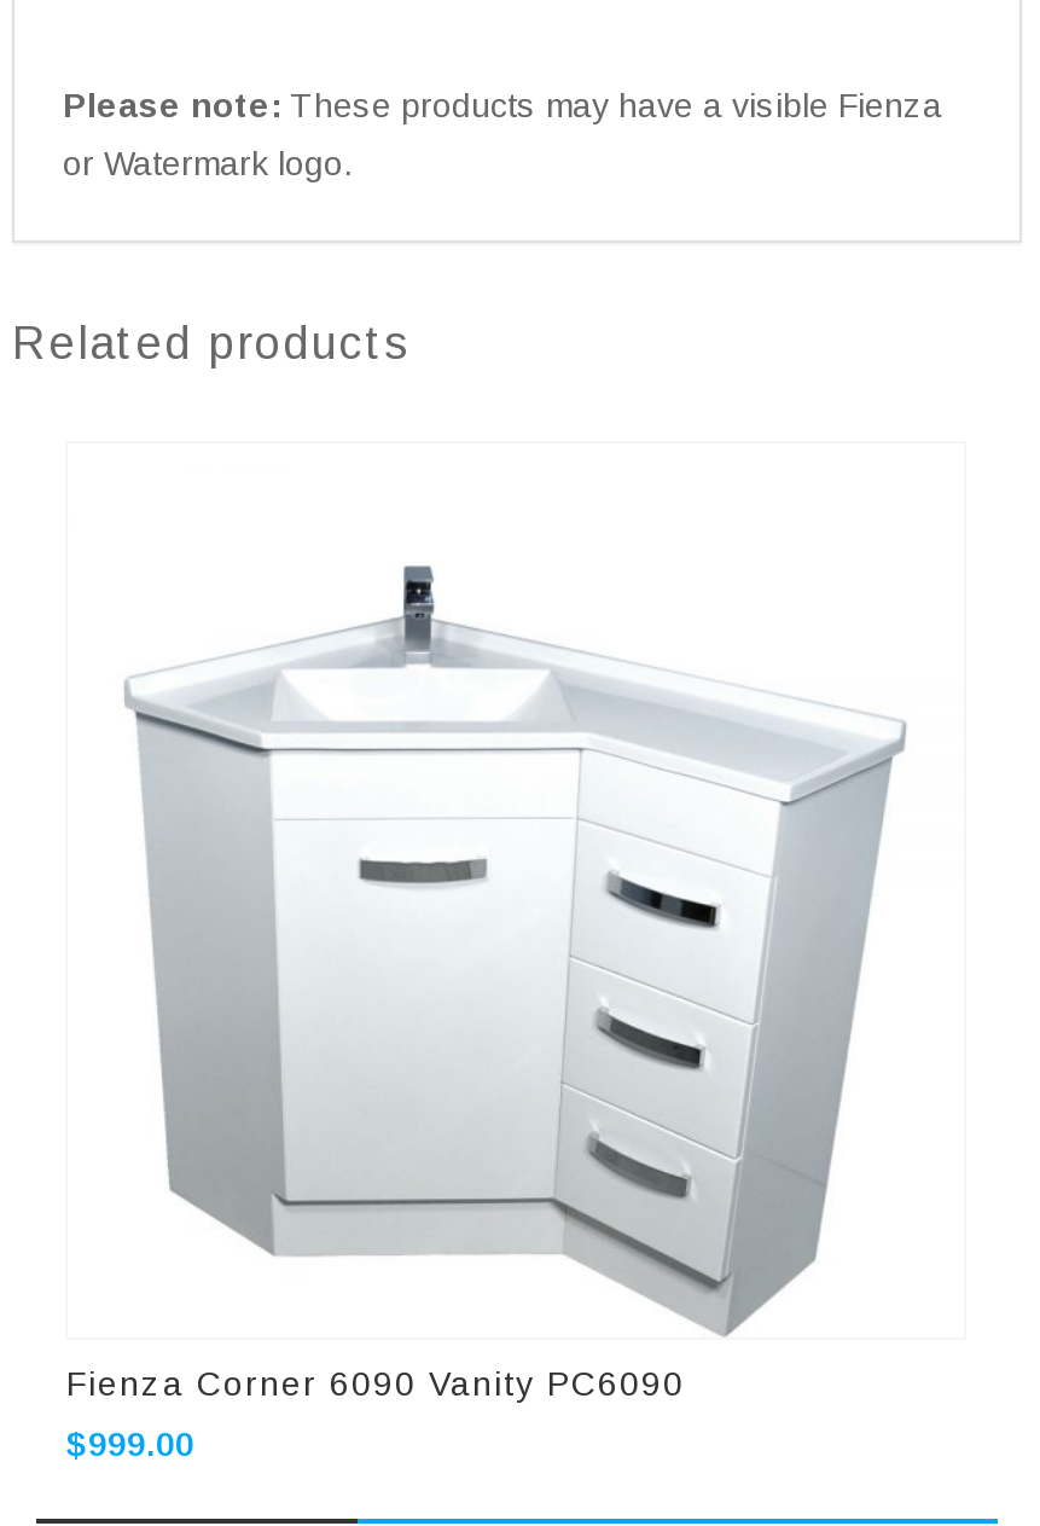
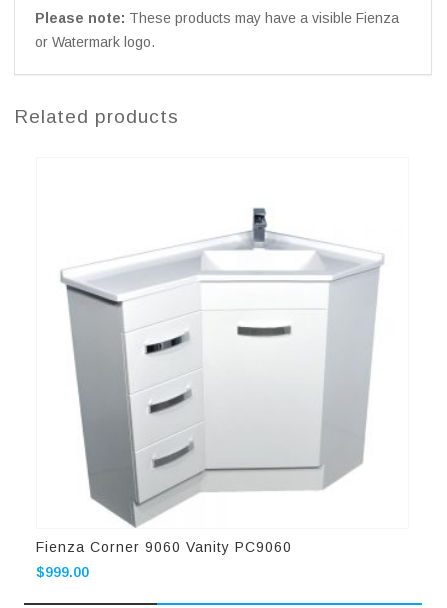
- [image]
- Fienza Corner 6090 Vanity PC6090
+ [image]
+ Fienza Corner 9060 Vanity PC9060
